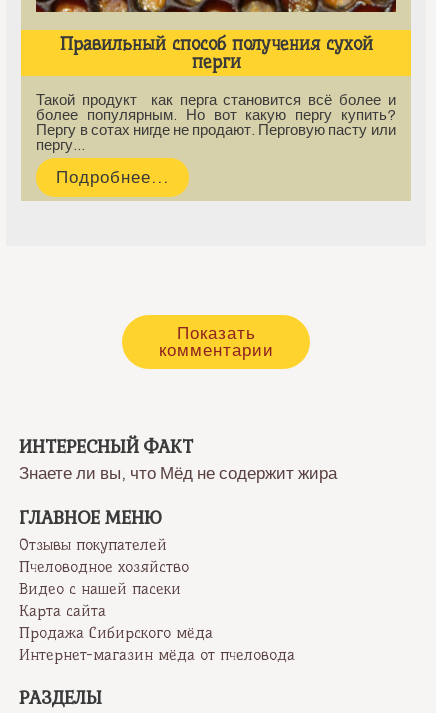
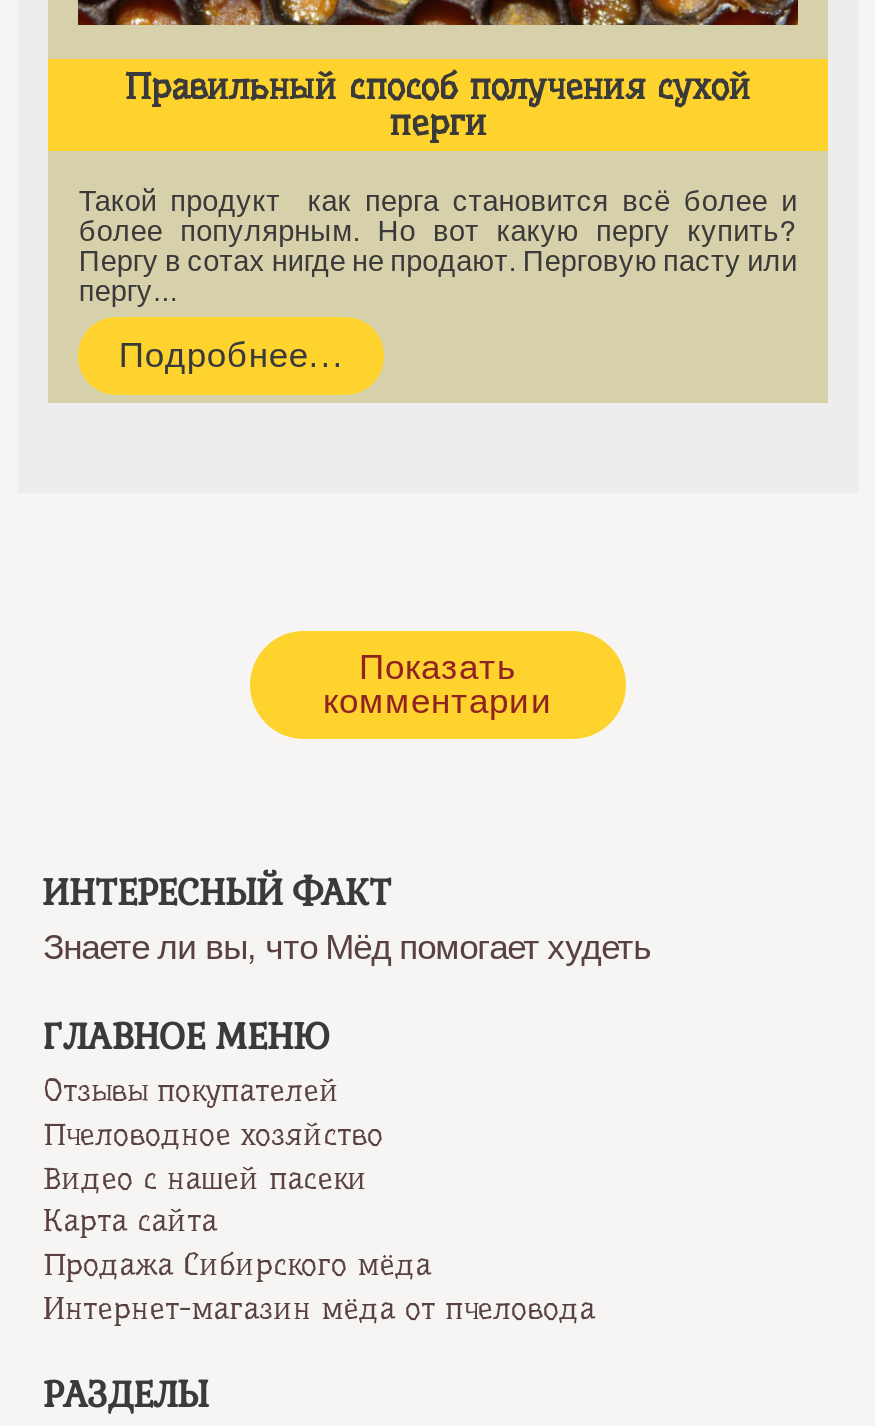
- Знаете ли вы, что Мёд не содержит жира
+ Знаете ли вы, что Мёд помогает худеть
